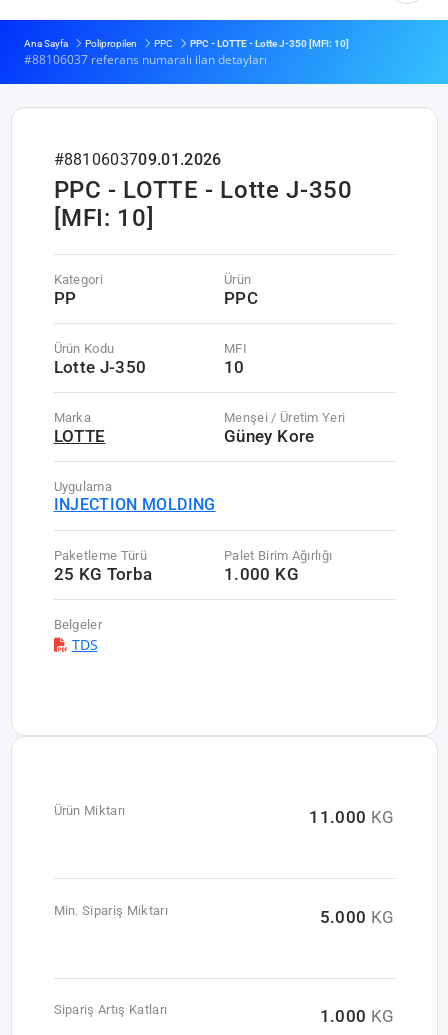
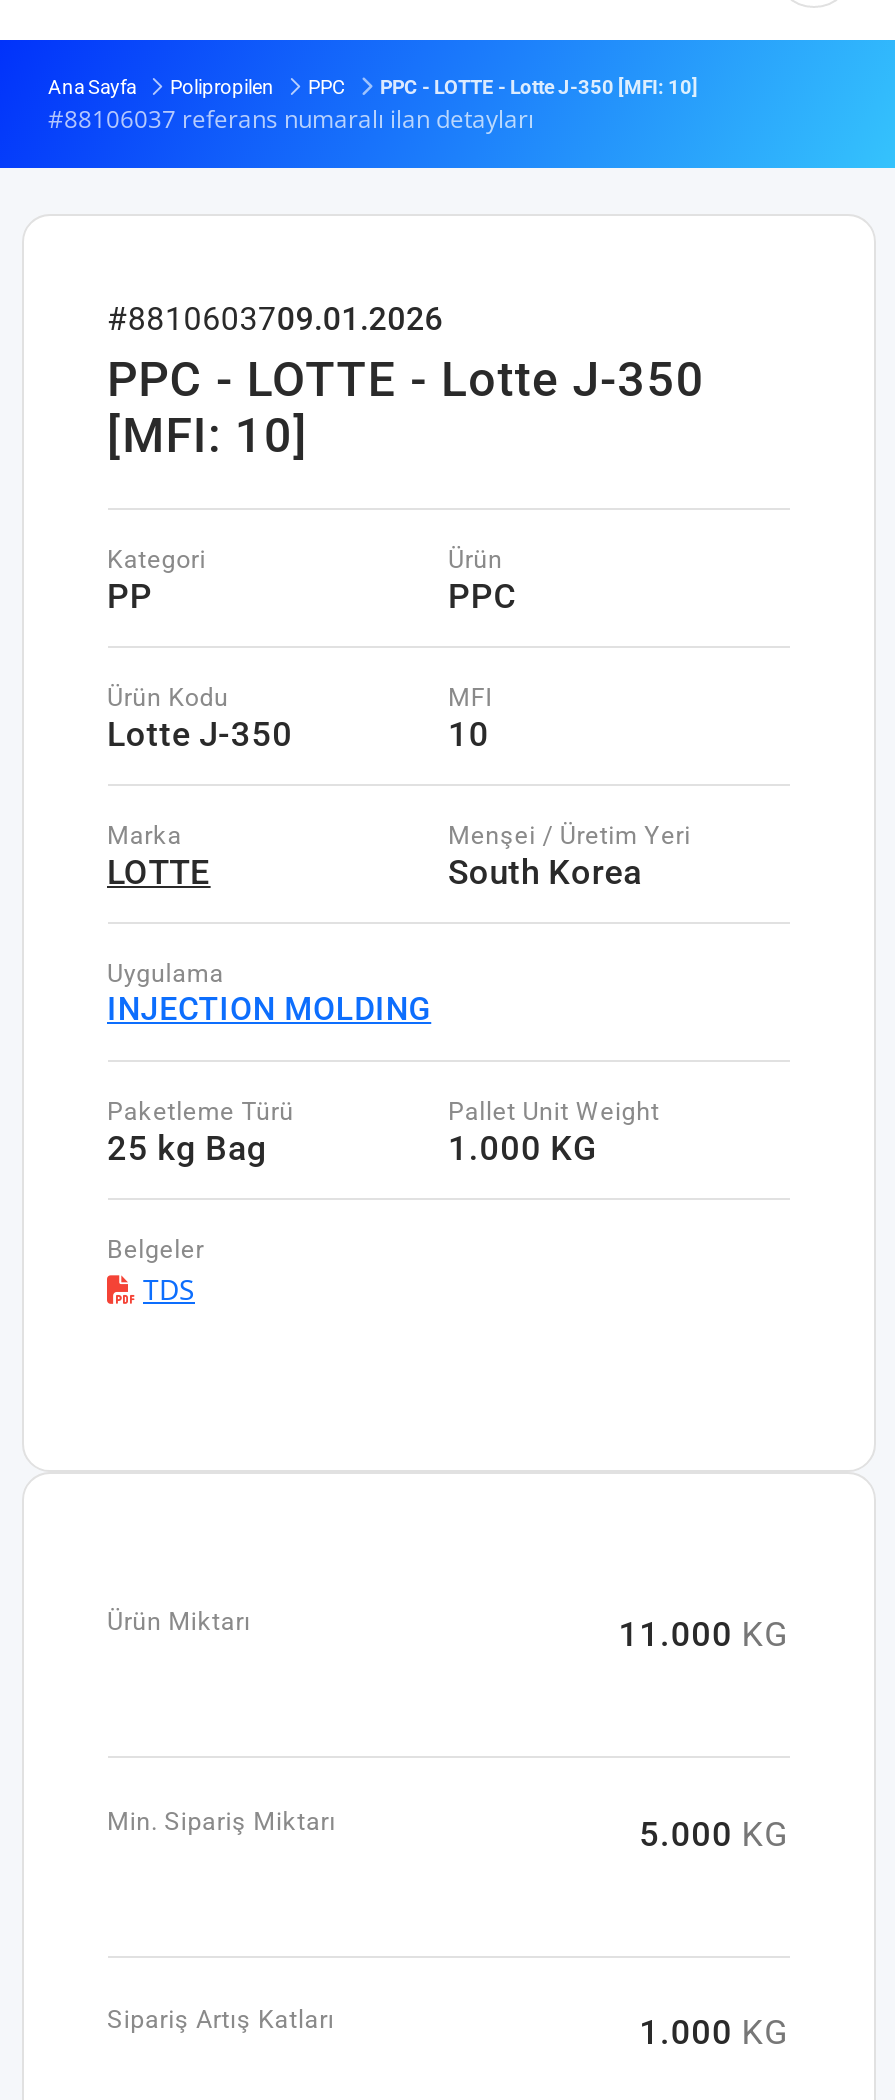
- Güney Kore
+ South Korea

- Palet Birim Ağırlığı
+ Pallet Unit Weight

- 25 KG Torba
+ 25 kg Bag
